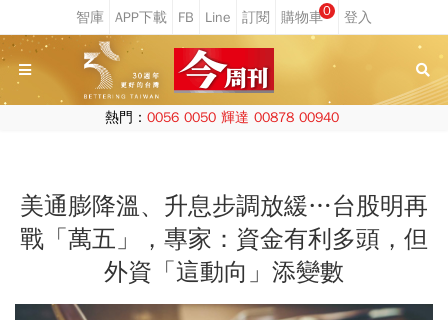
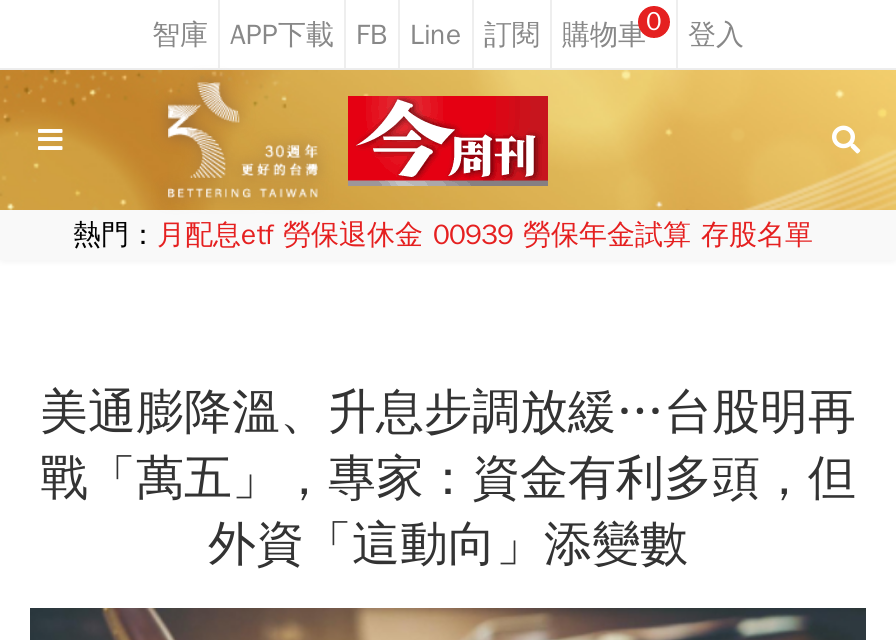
- 熱門：0056 0050 輝達 00878 00940
+ 熱門：月配息etf 勞保退休金 00939 勞保年金試算 存股名單
